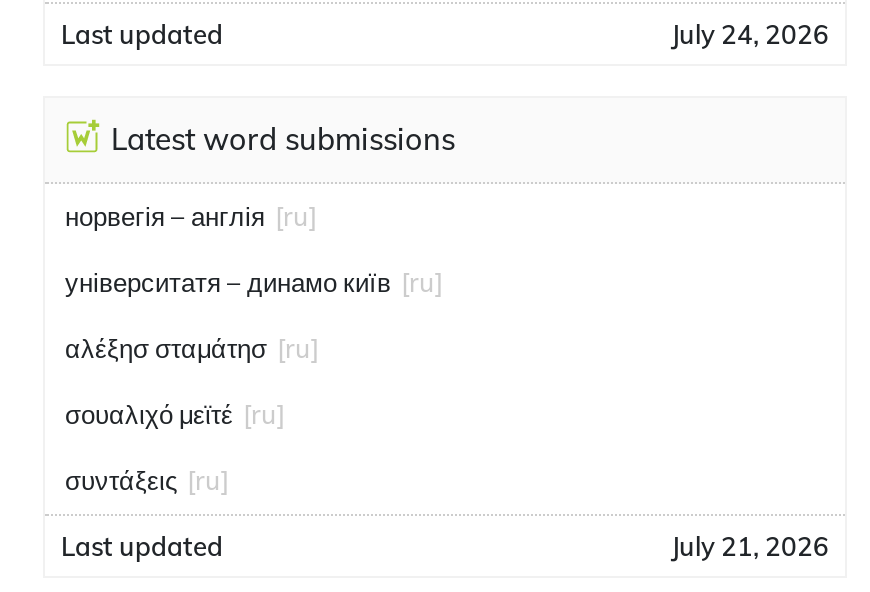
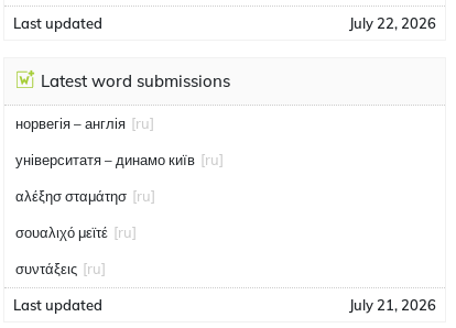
- July 24, 2026
+ July 22, 2026
